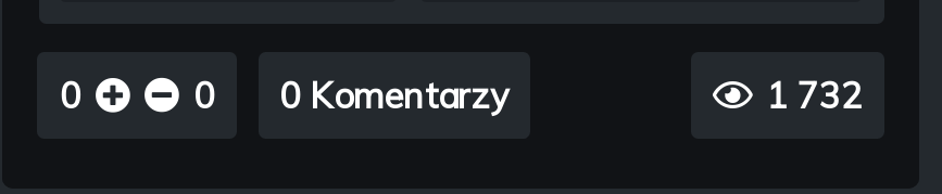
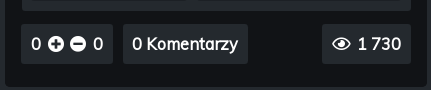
- 1 732
+ 1 730
